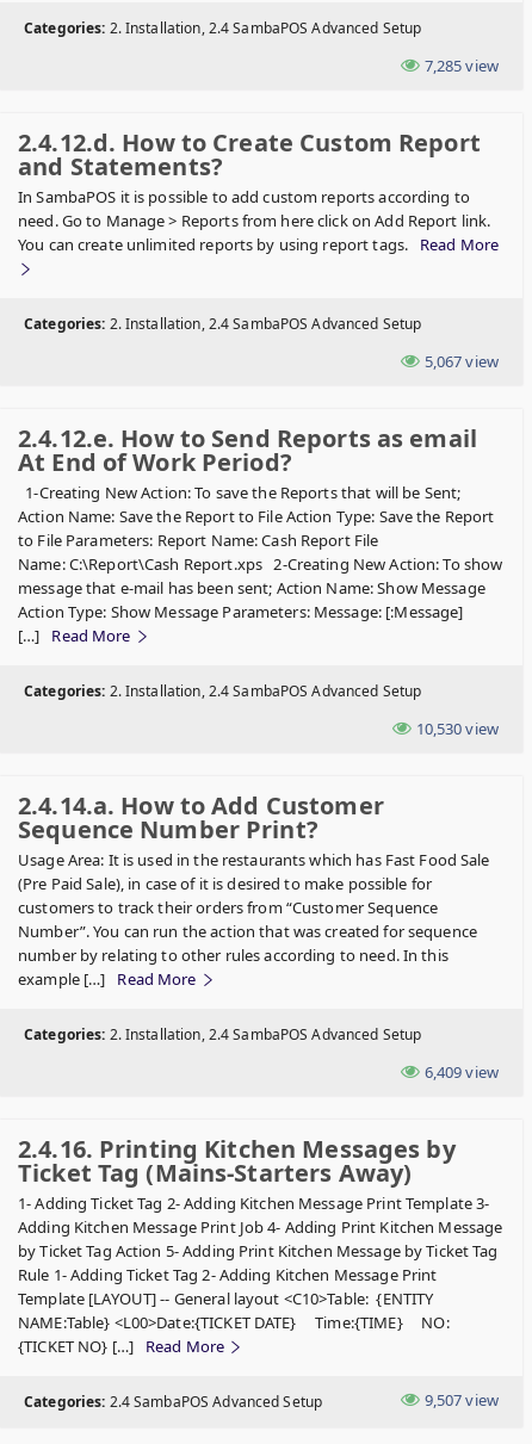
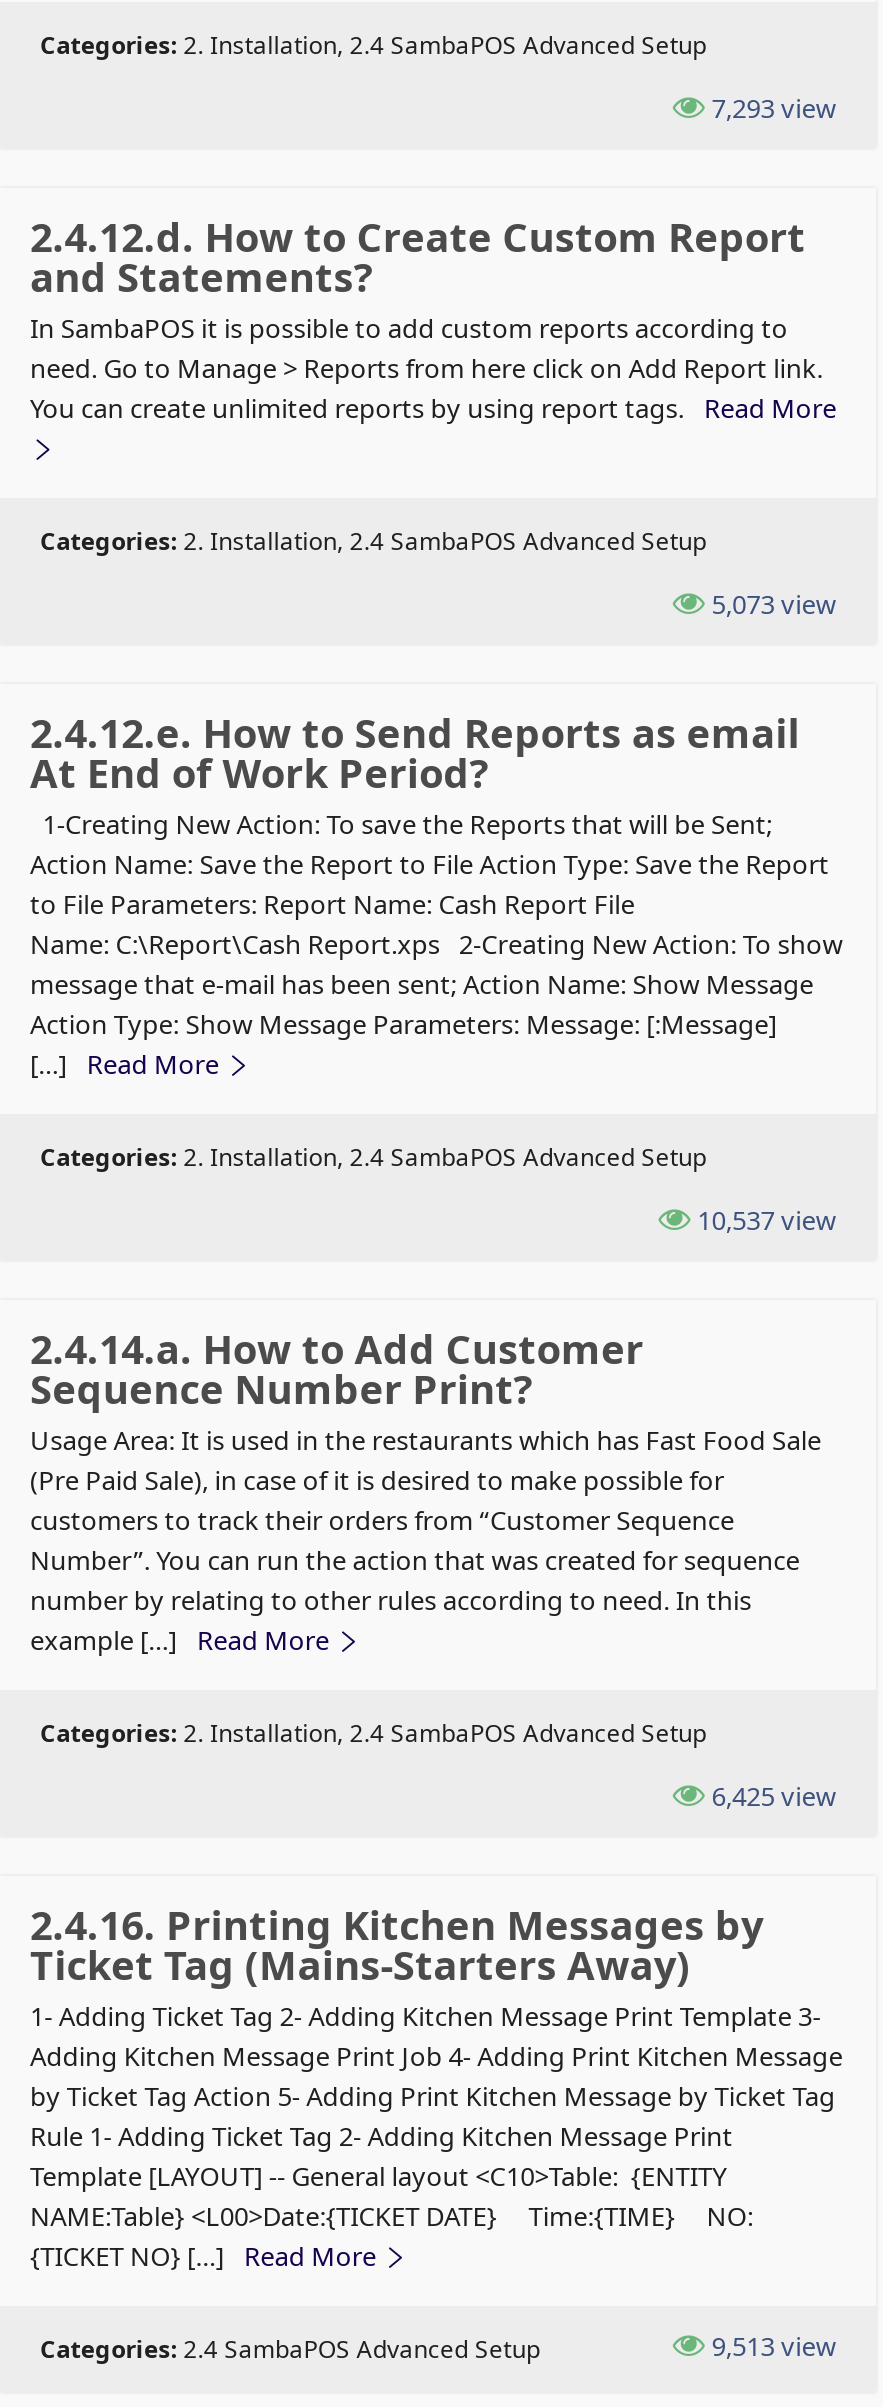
- 7,285 view
+ 7,293 view

- 5,067 view
+ 5,073 view

- 10,530 view
+ 10,537 view

- 6,409 view
+ 6,425 view

- 9,507 view
+ 9,513 view
